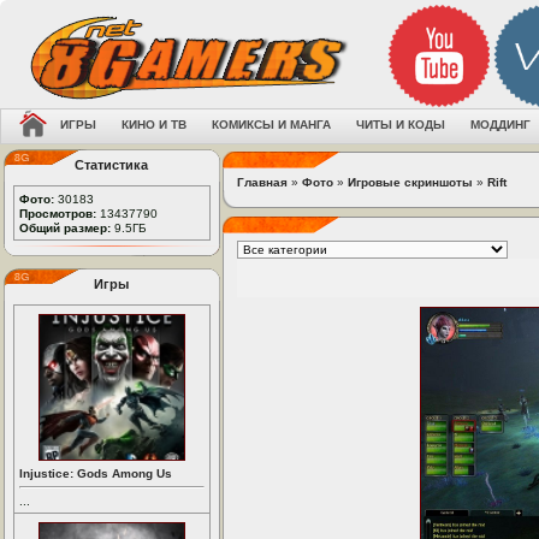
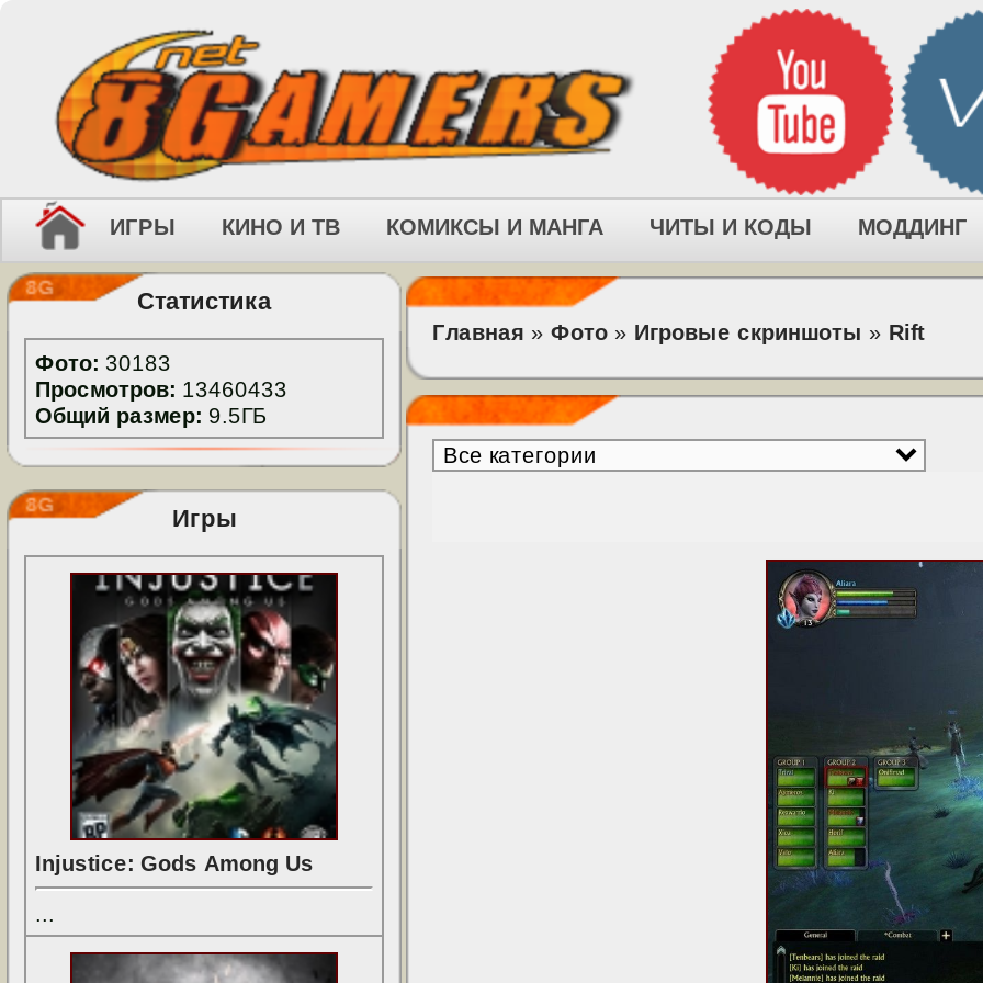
- Просмотров: 13437790
+ Просмотров: 13460433
